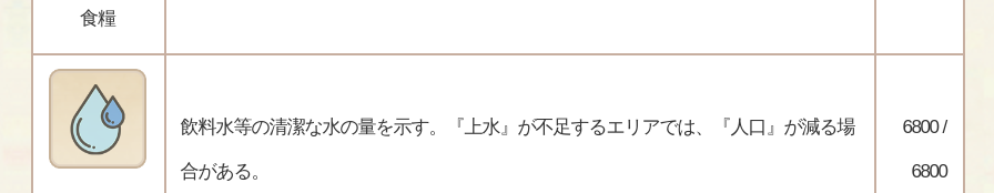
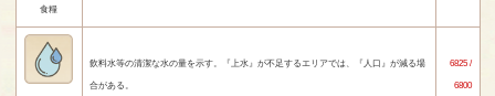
- 6800 /
+ 6825 /
